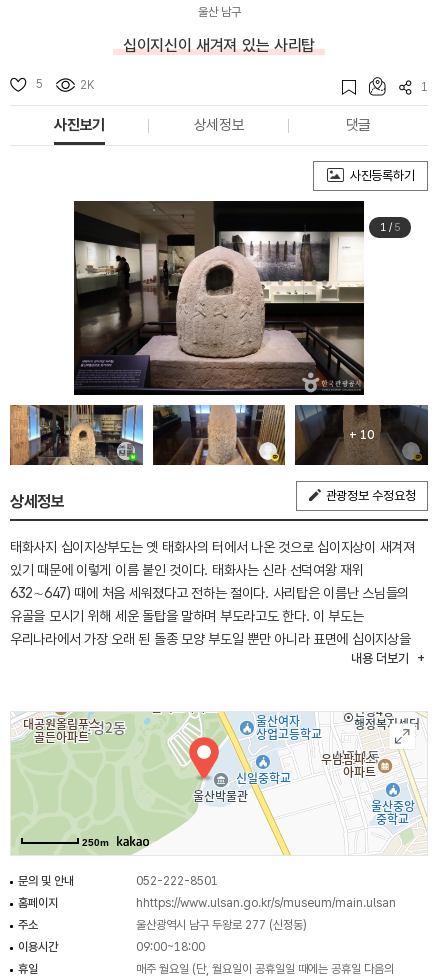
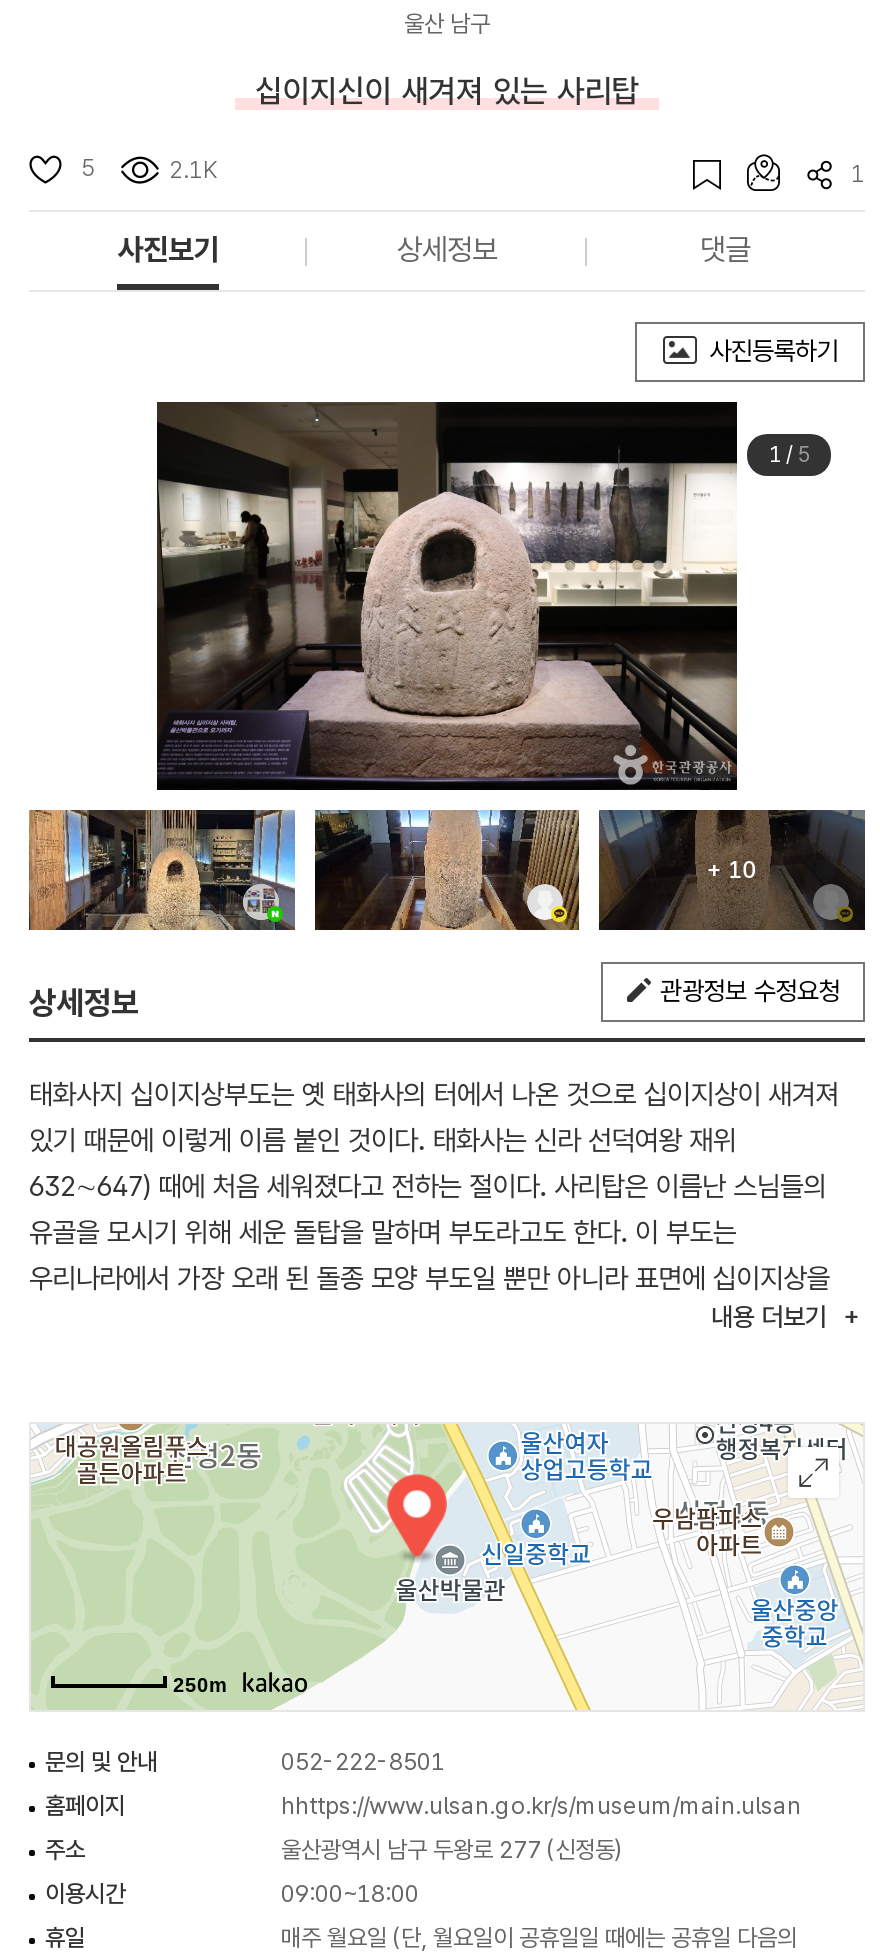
- 2K
+ 2.1K
